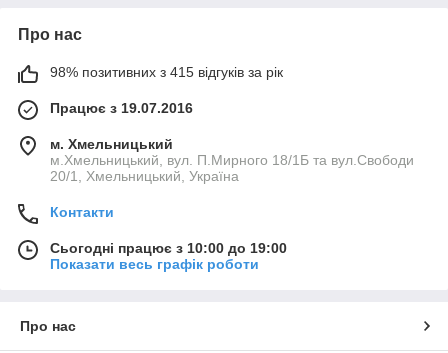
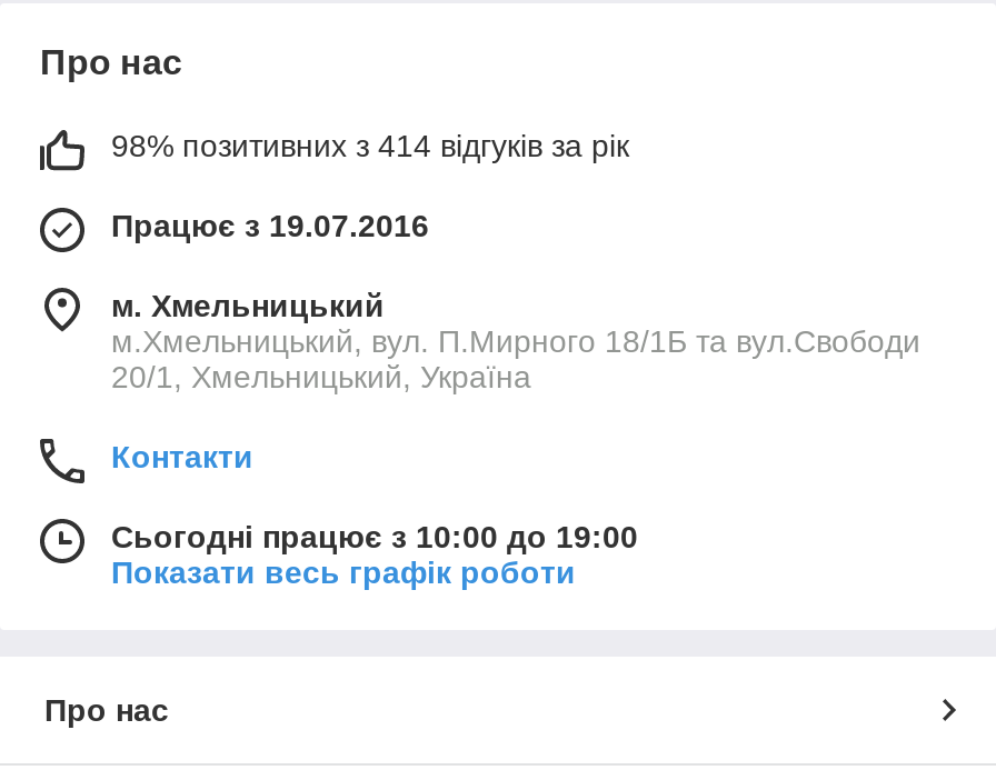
- 98% позитивних з 415 відгуків за рік
+ 98% позитивних з 414 відгуків за рік
